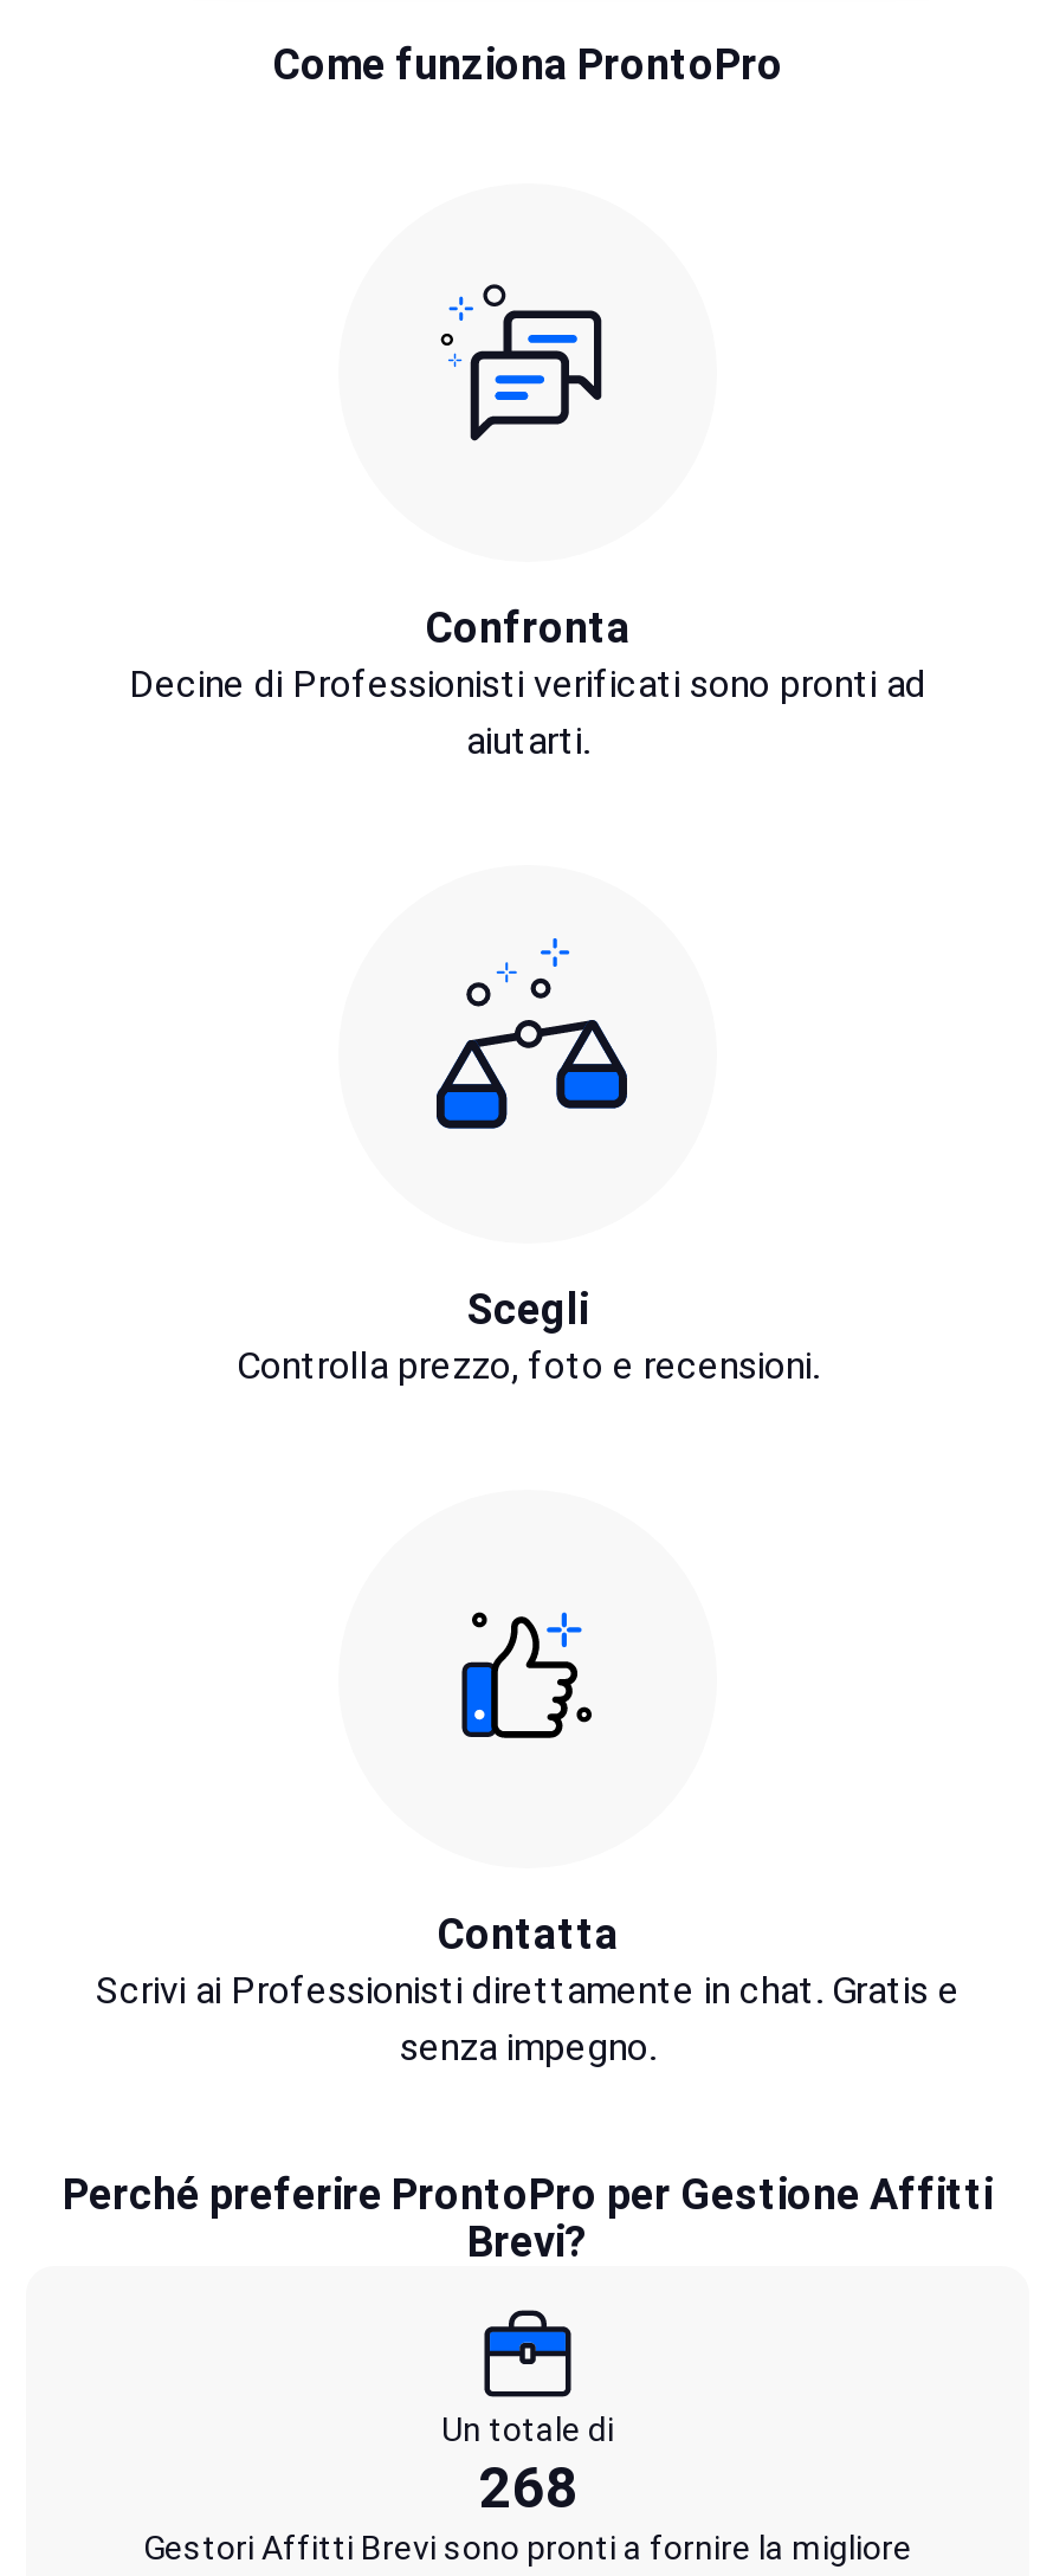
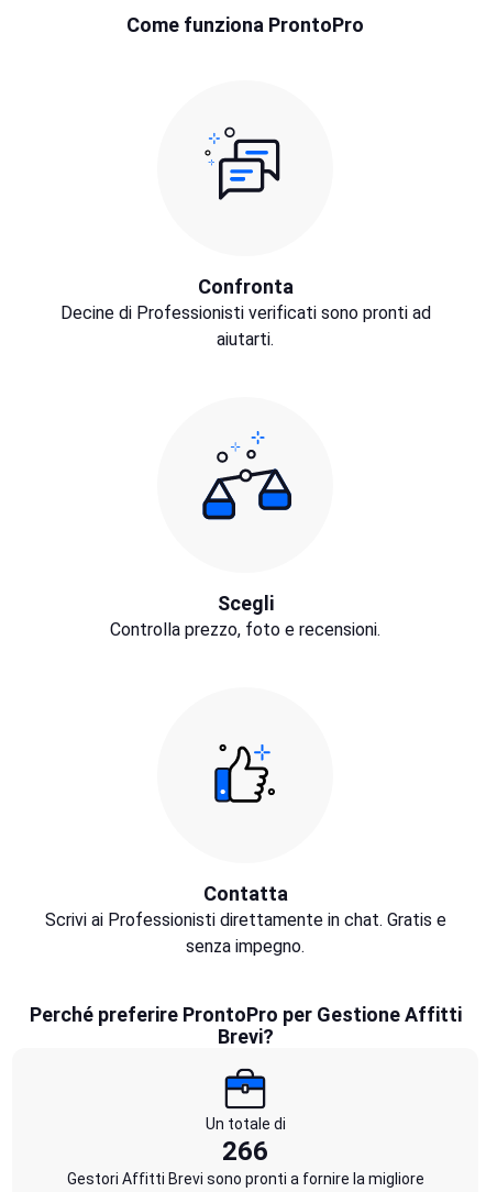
- 268
+ 266
